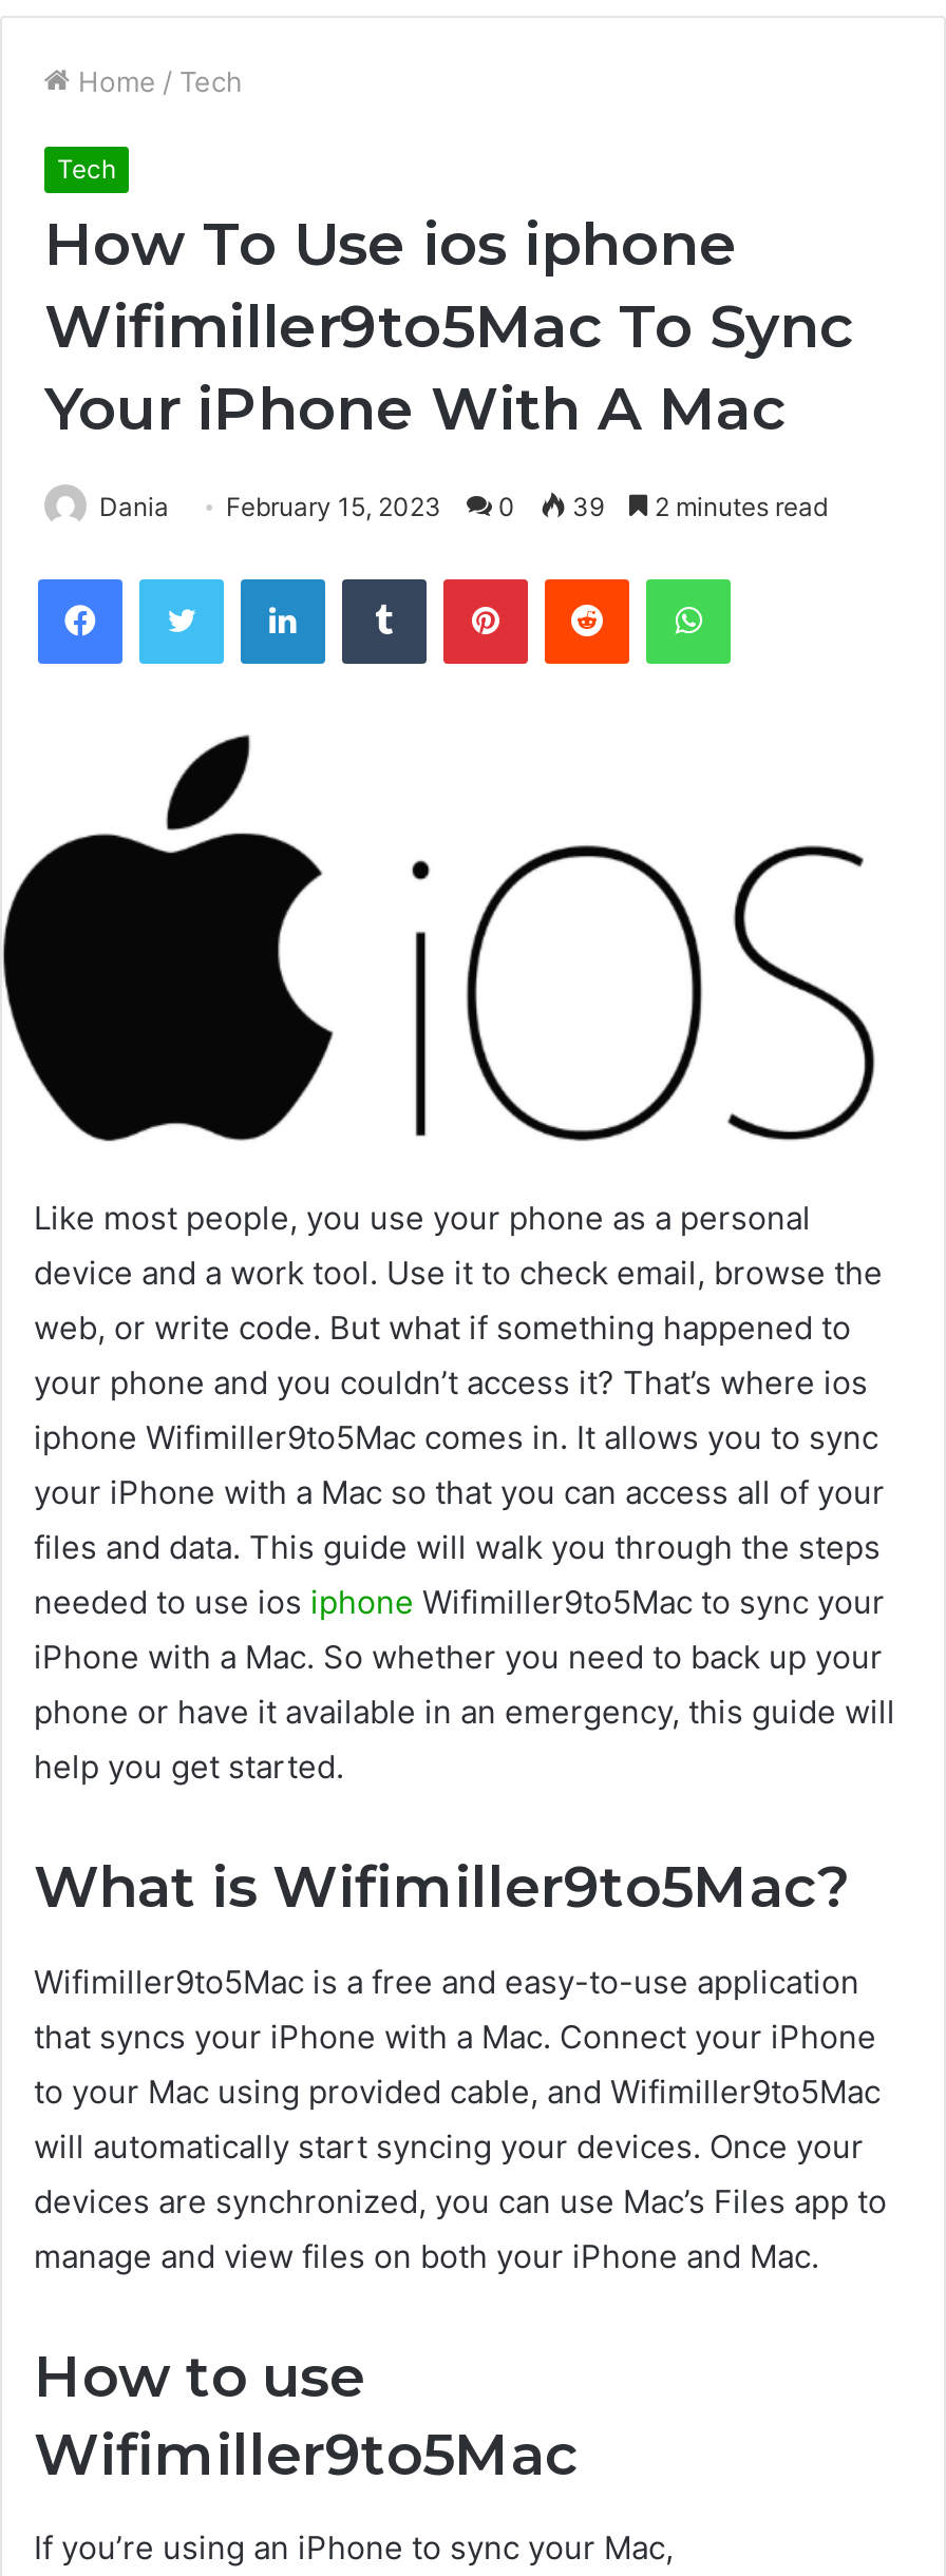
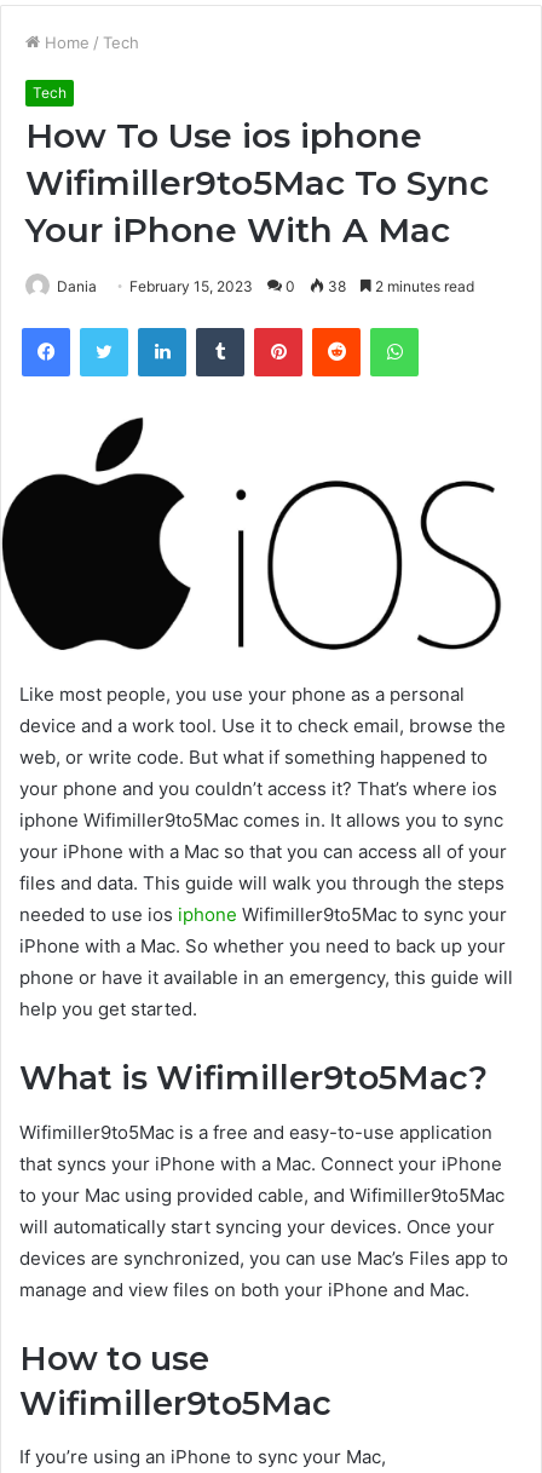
- Dania February 15, 2023 0 39 2 minutes read
+ Dania February 15, 2023 0 38 2 minutes read
